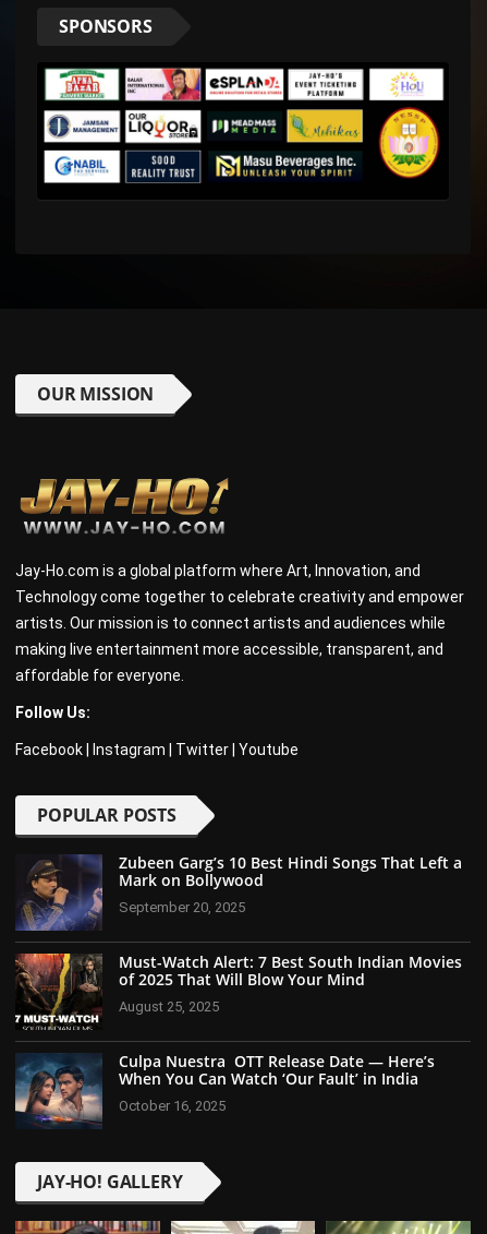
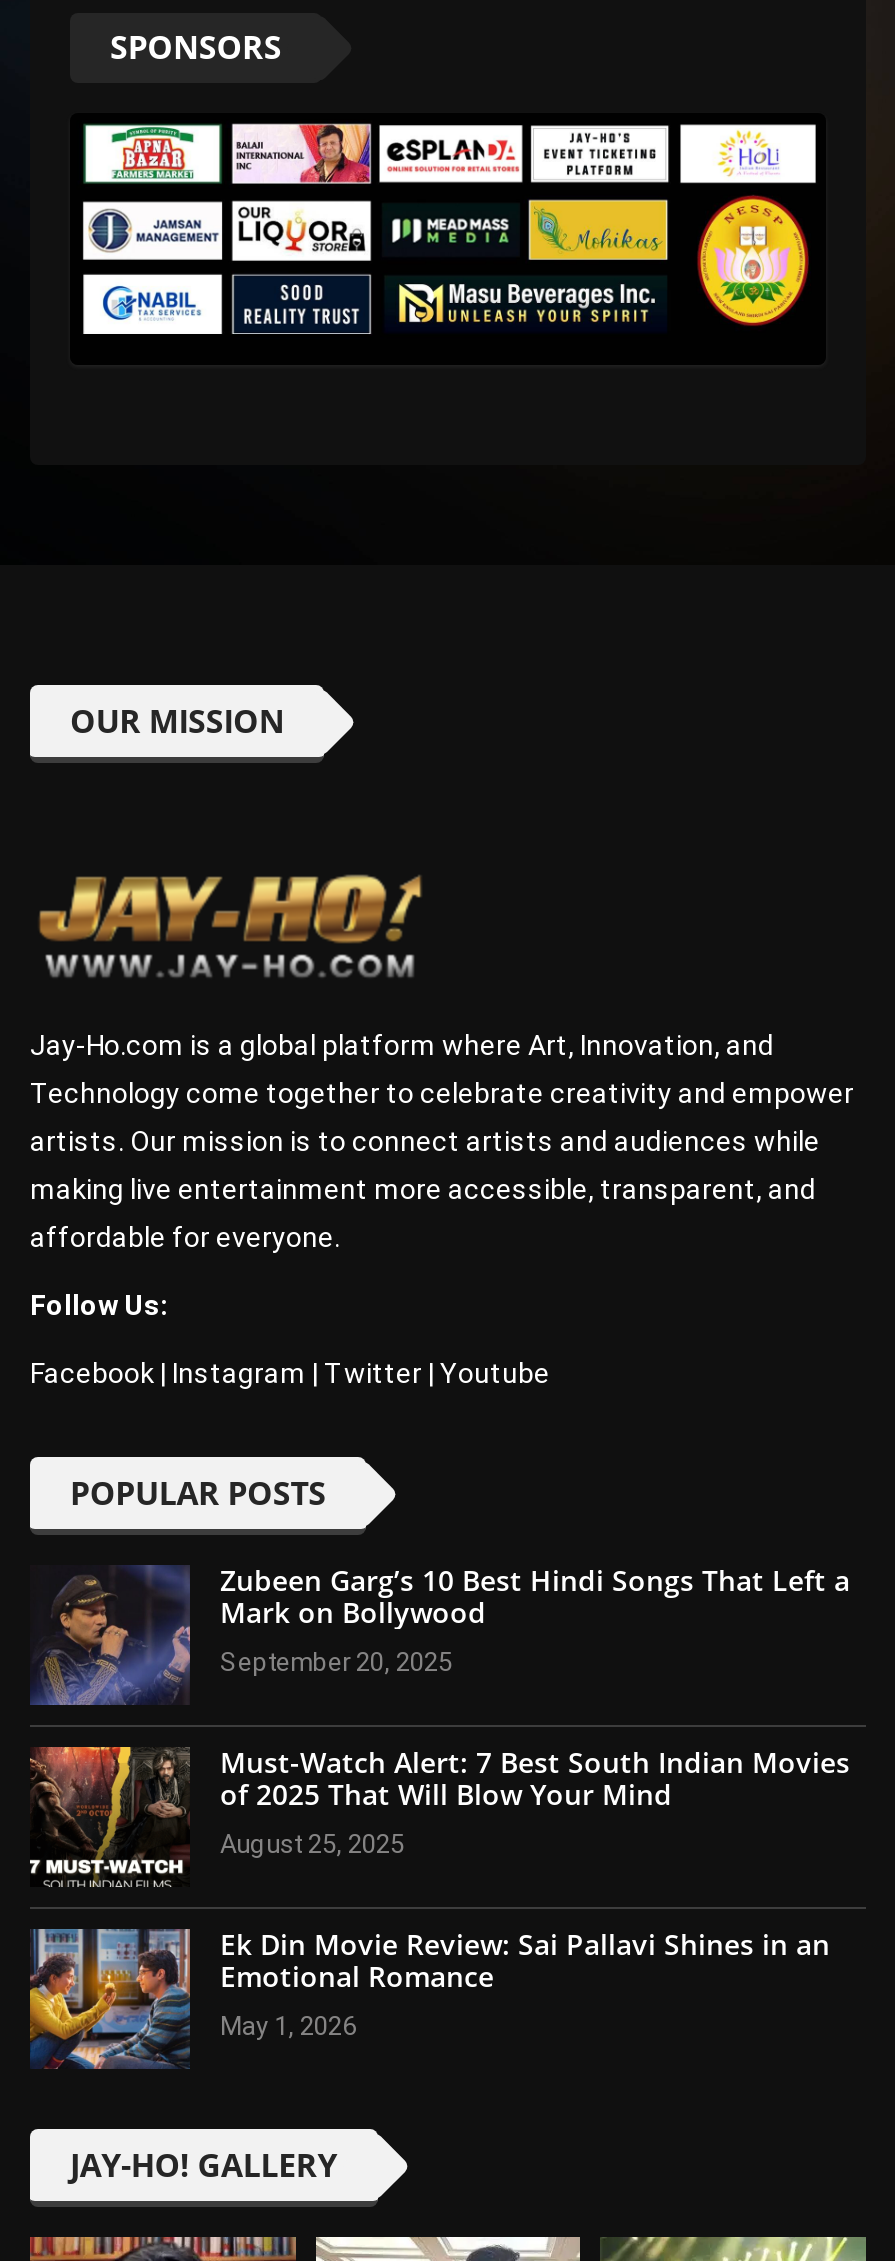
- [image]
- Culpa Nuestra OTT Release Date — Here’s
- When You Can Watch ‘Our Fault’ in India
- October 16, 2025
+ [image]
+ Ek Din Movie Review: Sai Pallavi Shines in an
+ Emotional Romance
+ May 1, 2026
